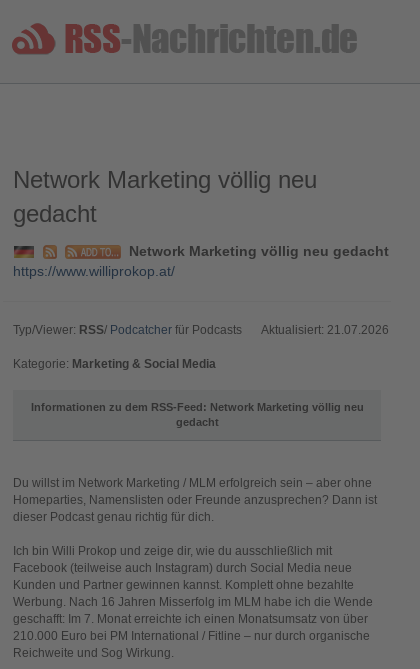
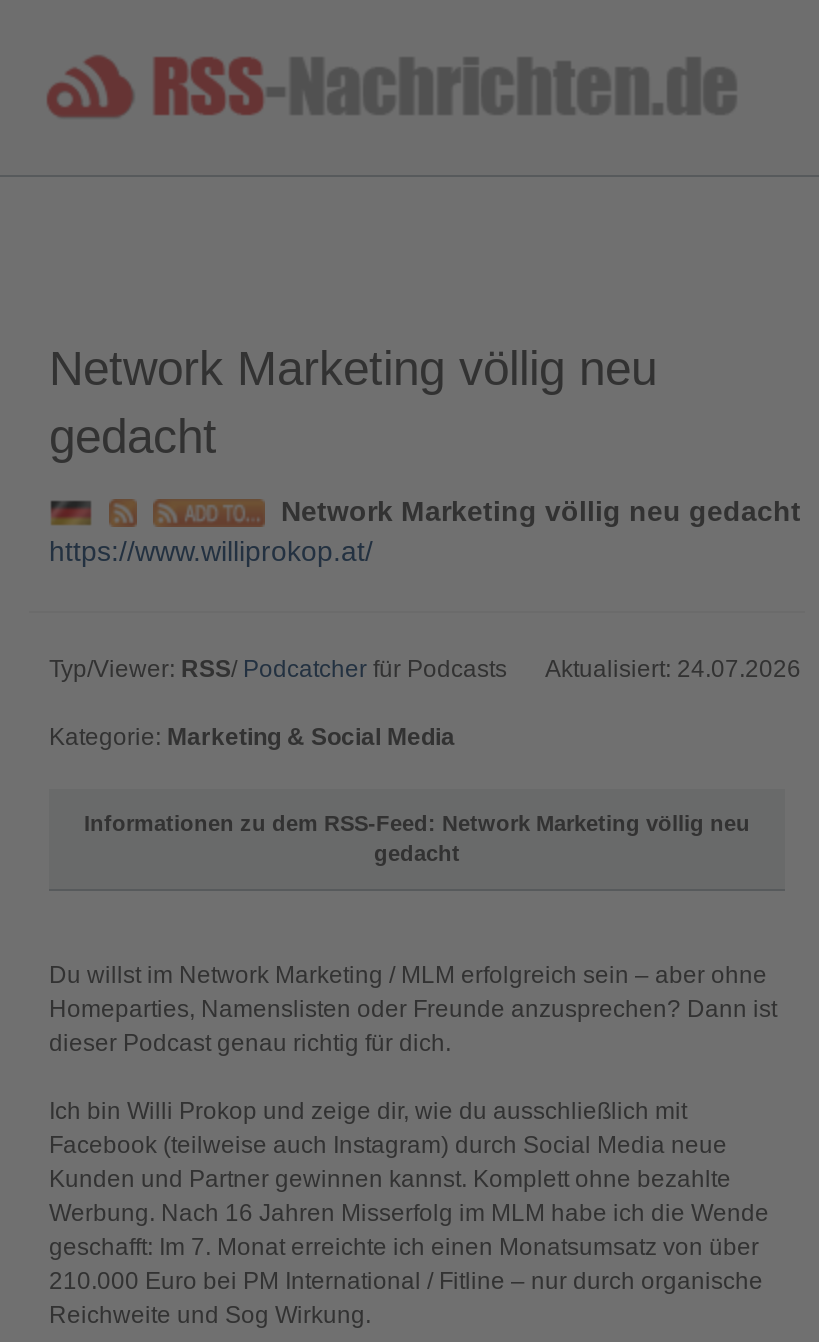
- Aktualisiert: 21.07.2026
+ Aktualisiert: 24.07.2026
